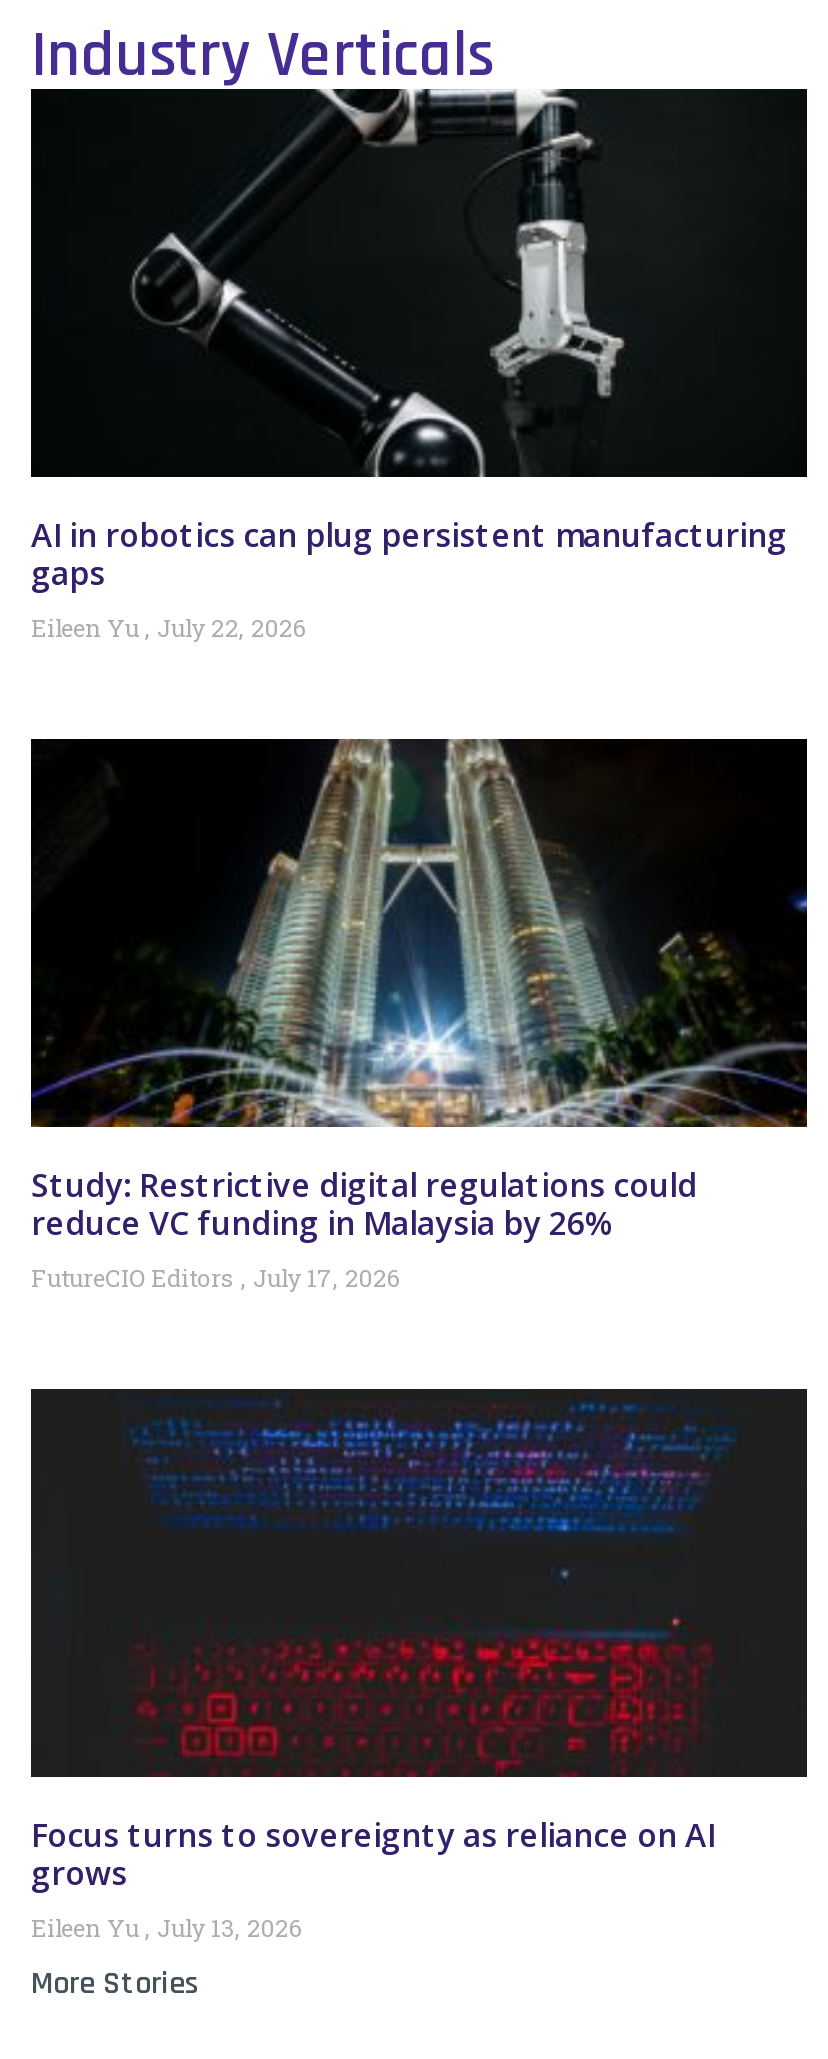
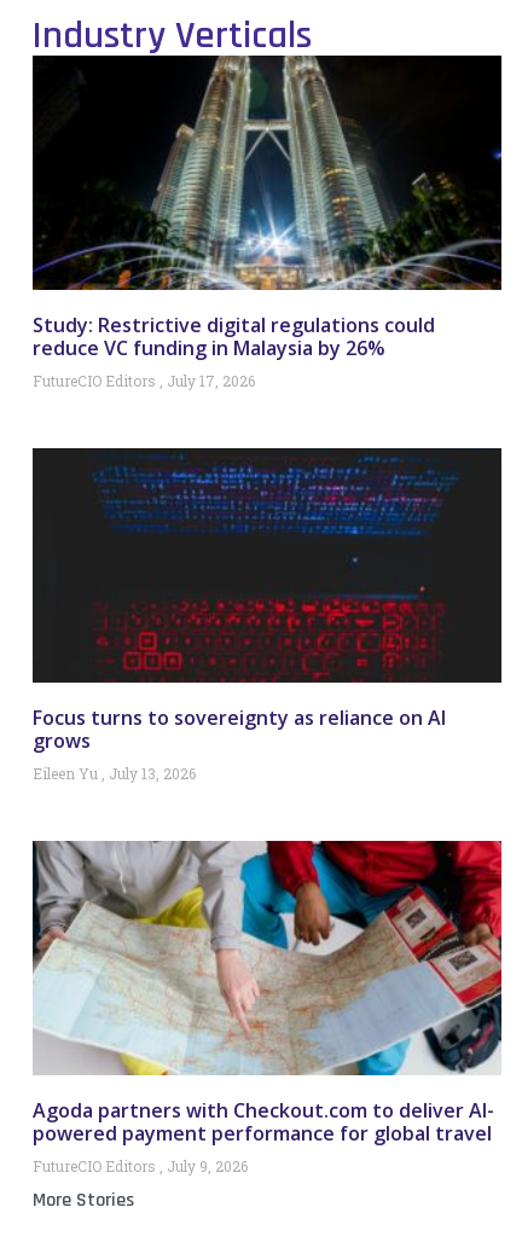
- [image]
- AI in robotics can plug persistent manufacturing
- gaps
- Eileen Yu July 22, 2026

moved up: [image] | Study: Restrictive digital regulations could | reduce VC funding in Malaysia by 26% | FutureCIO Editors July 17, 2026 | Focus turns to sovereignty as reliance on AI | grows | Eileen Yu July 13, 2026

+ [image]
+ Agoda partners with Checkout.com to deliver AI-
+ powered payment performance for global travel
+ FutureCIO Editors July 9, 2026
